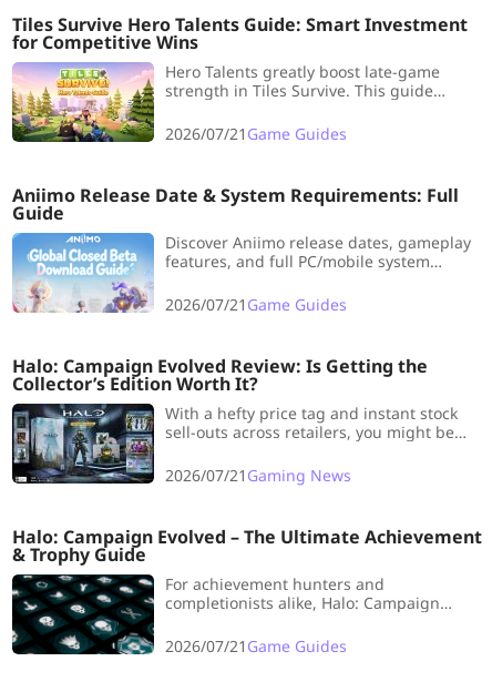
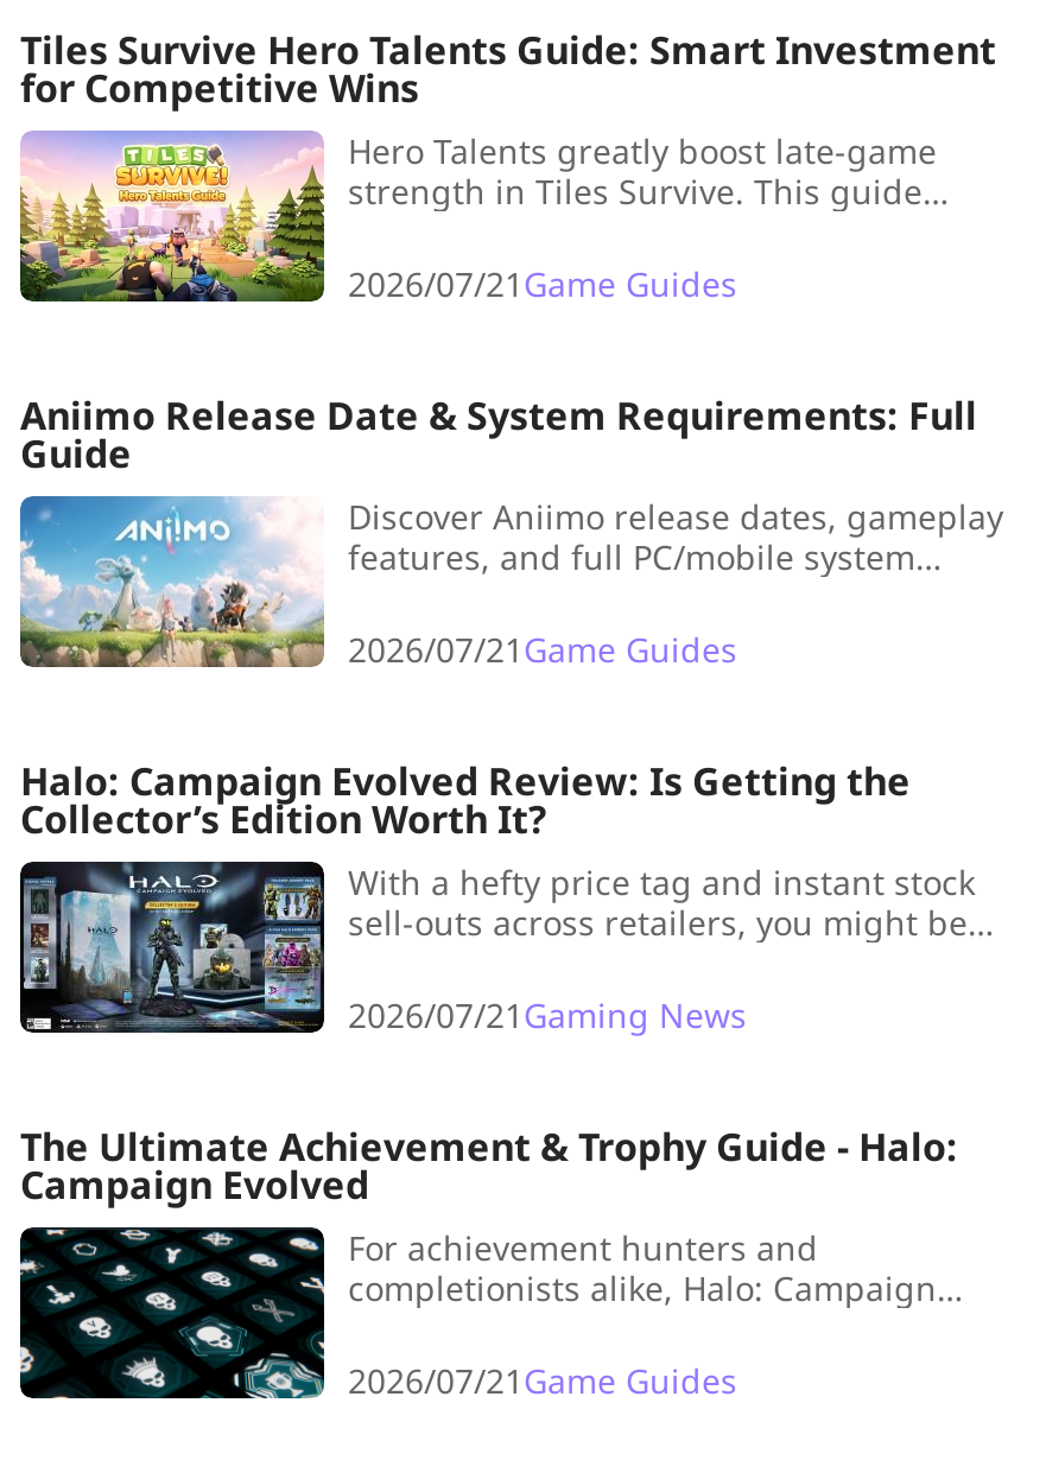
- [image]
+ [image]

- Halo: Campaign Evolved – The Ultimate Achievement
- & Trophy Guide
+ The Ultimate Achievement & Trophy Guide - Halo:
+ Campaign Evolved
